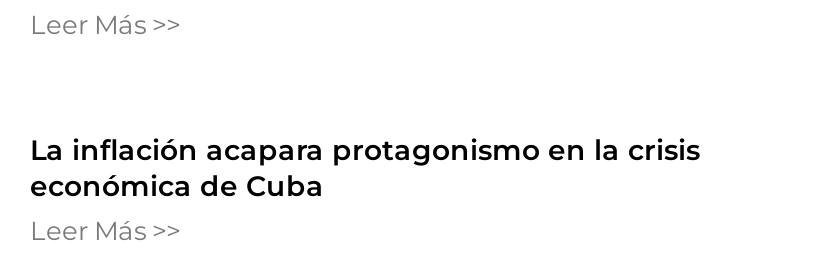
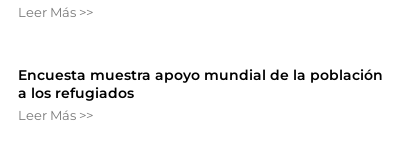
- La inflación acapara protagonismo en la crisis
- económica de Cuba
+ Encuesta muestra apoyo mundial de la población
+ a los refugiados
